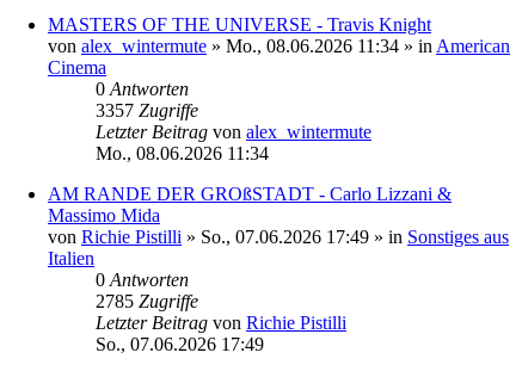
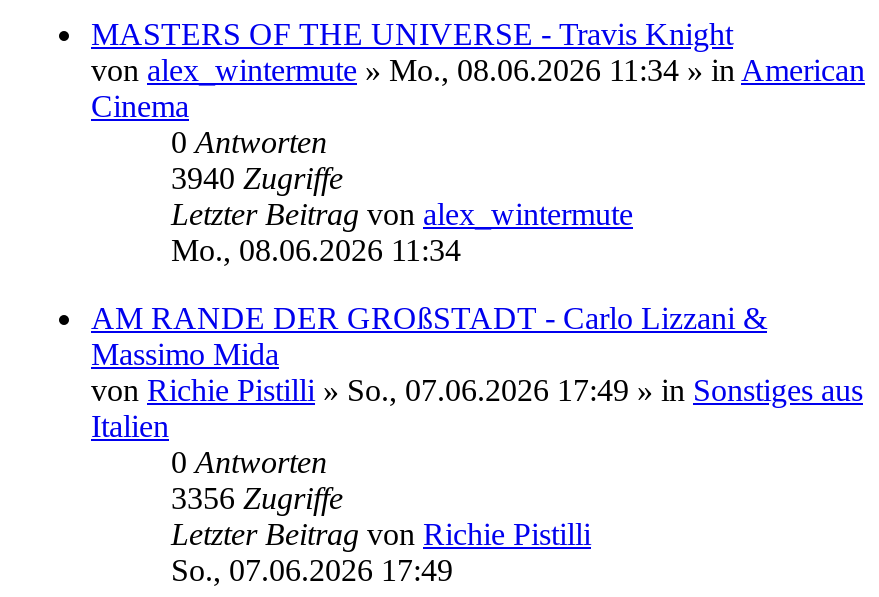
- 3357 Zugriffe
+ 3940 Zugriffe

- 2785 Zugriffe
+ 3356 Zugriffe
